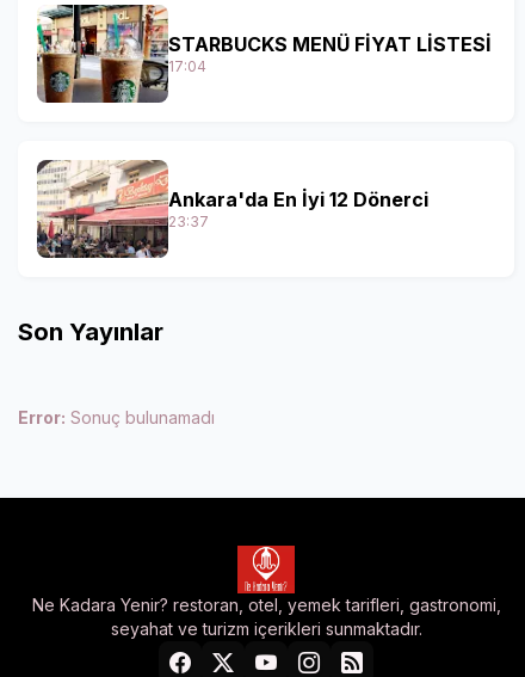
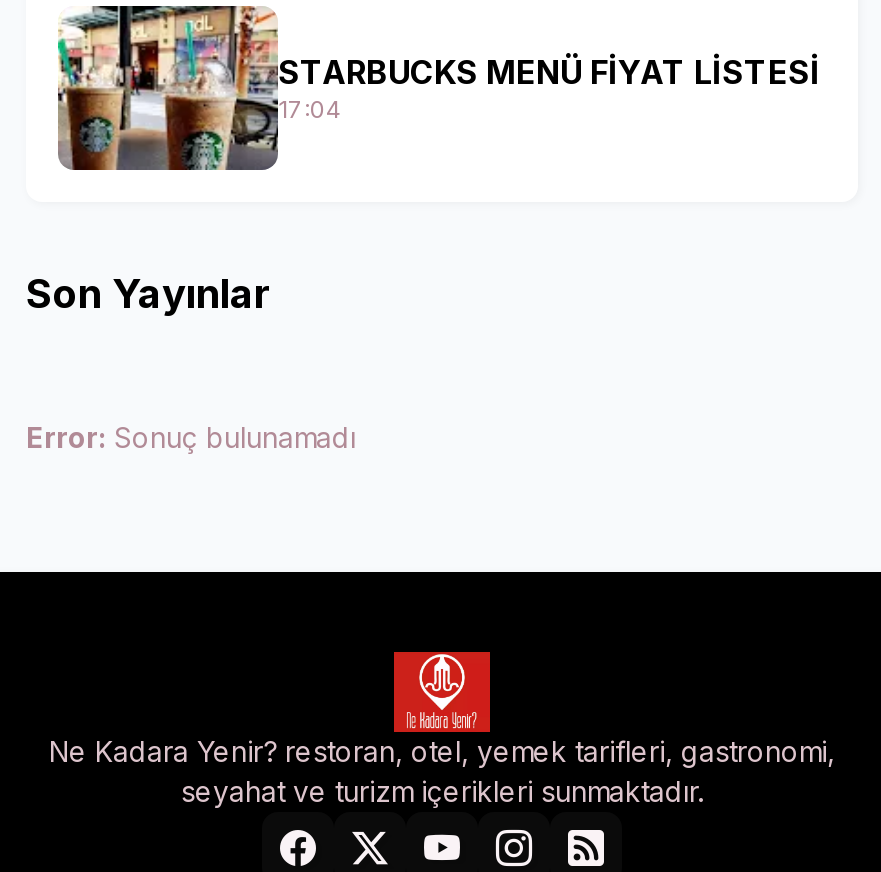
- [image]
- Ankara'da En İyi 12 Dönerci
- 23:37
